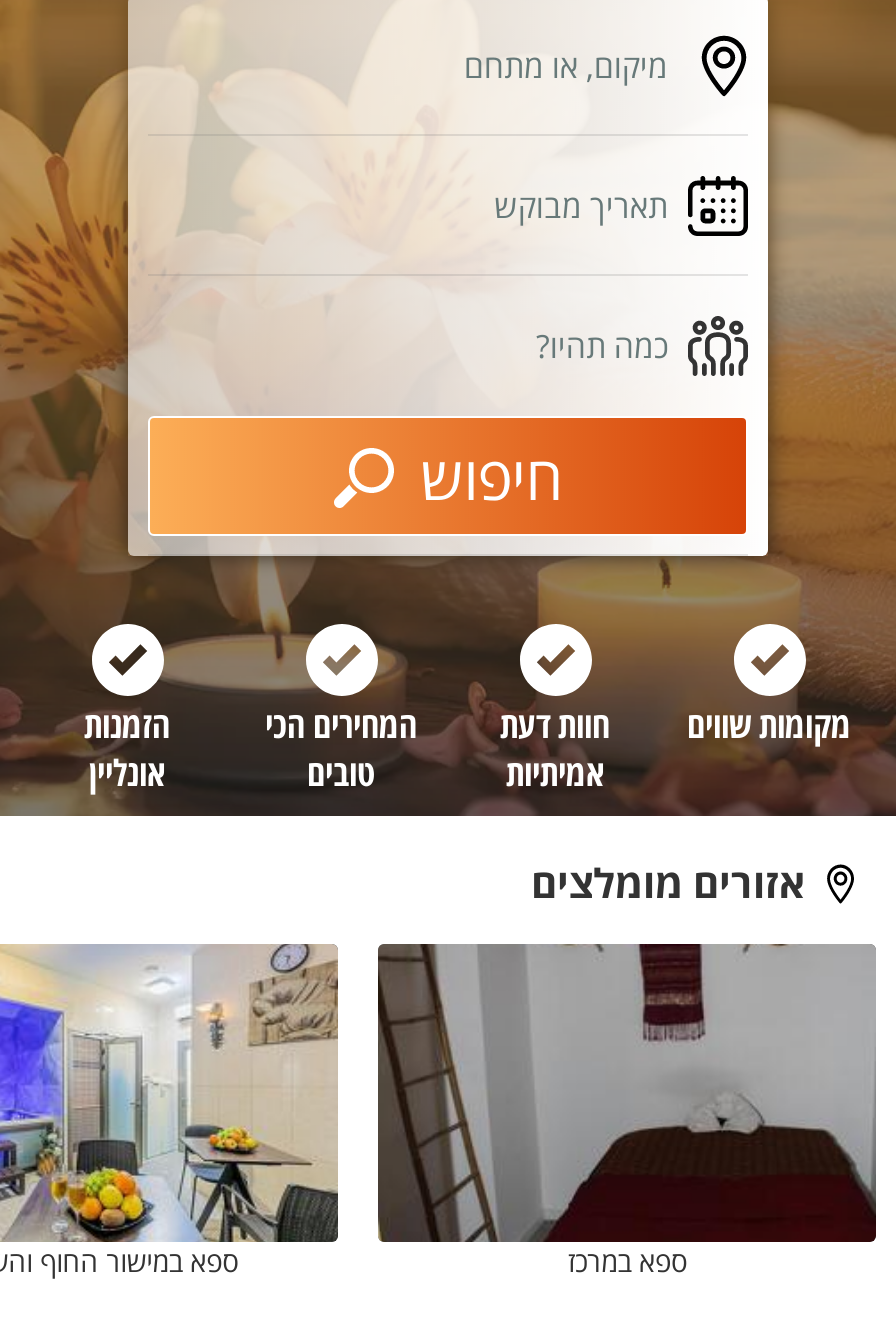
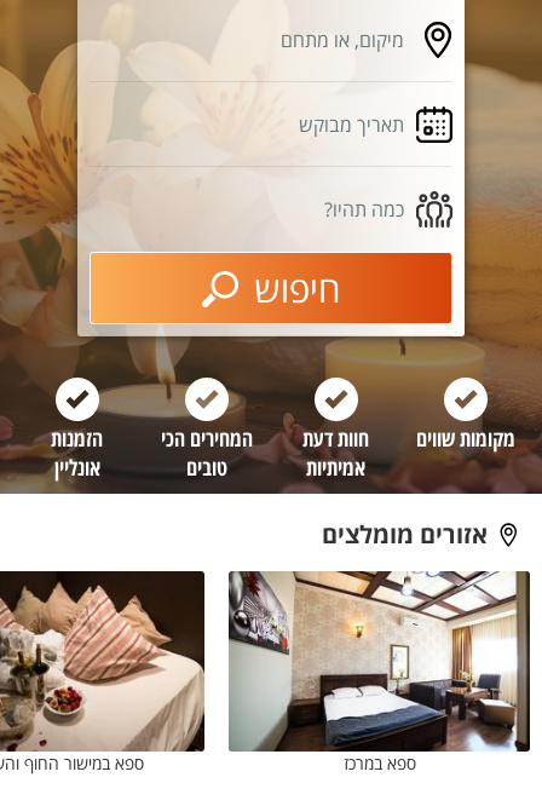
- [image]
+ [image]

- [image]
+ [image]
